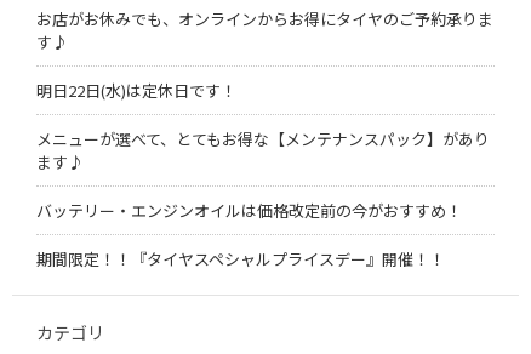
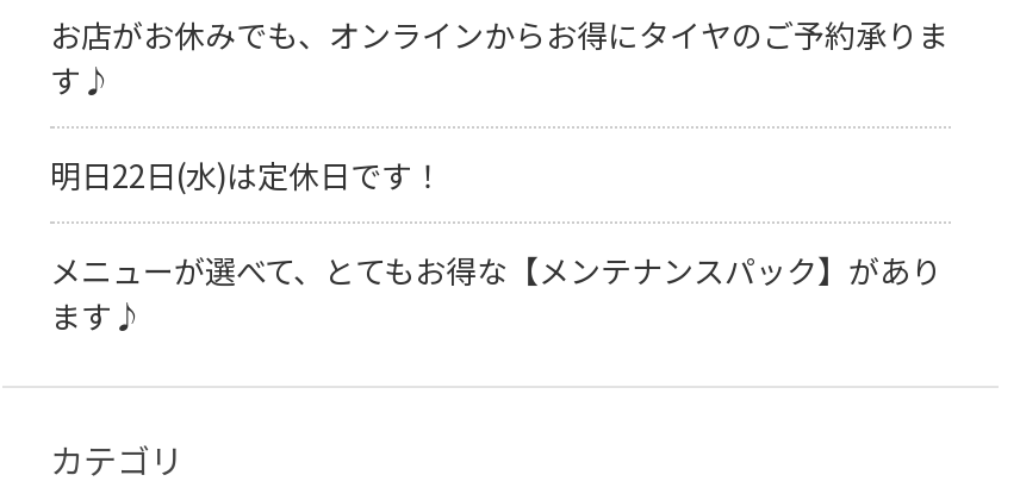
- バッテリー・エンジンオイルは価格改定前の今がおすすめ！
- 期間限定！！『タイヤスペシャルプライスデー』開催！！
